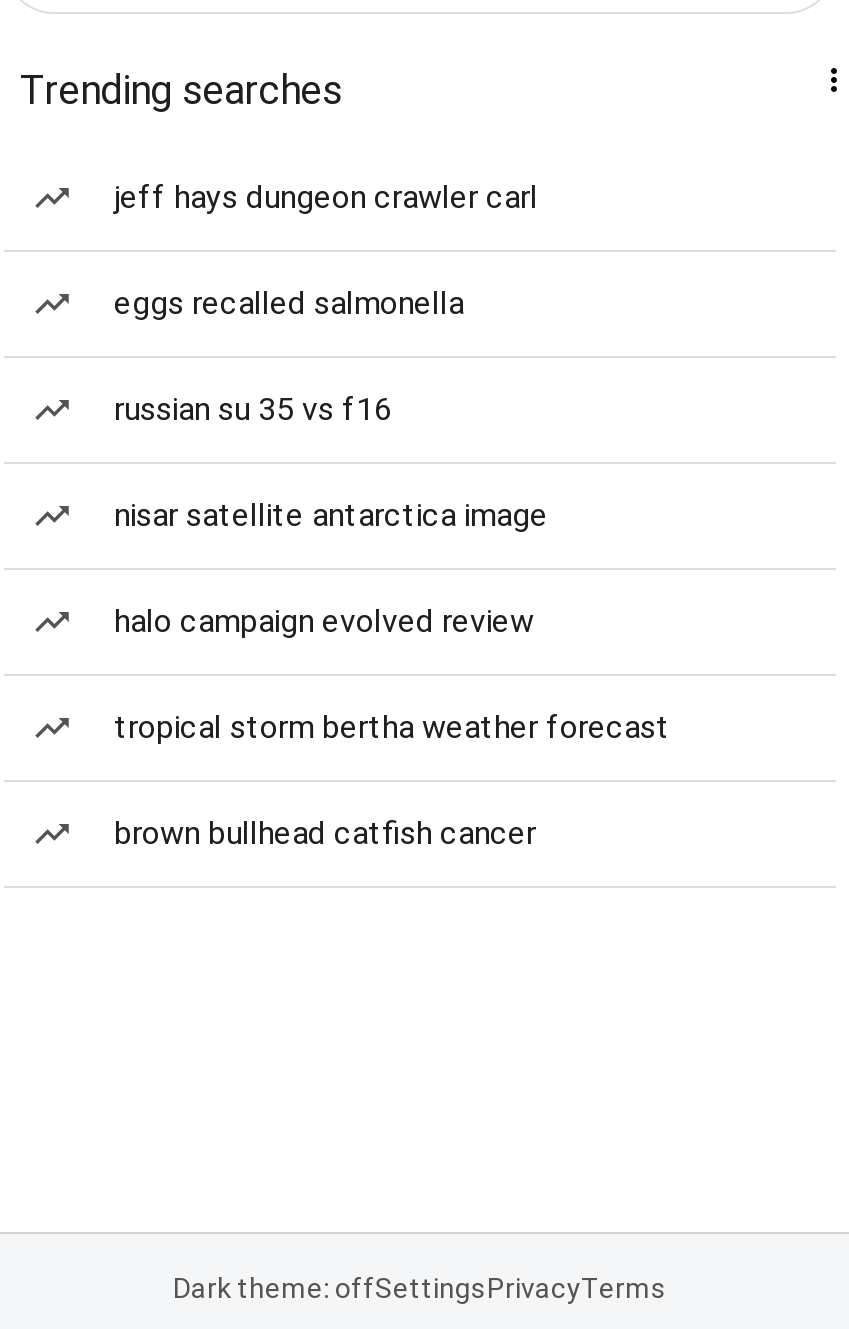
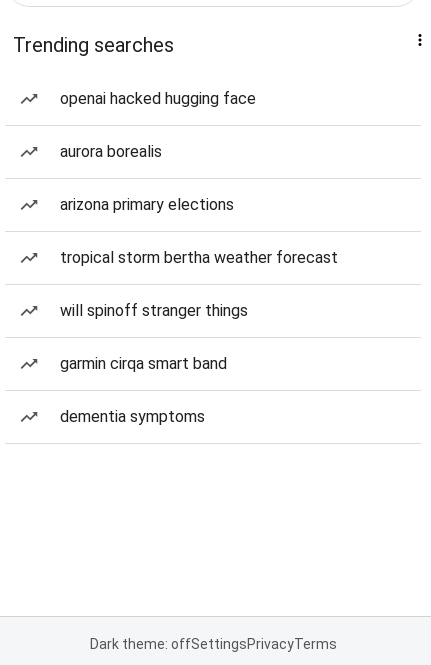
- jeff hays dungeon crawler carl
- eggs recalled salmonella
- russian su 35 vs f16
- nisar satellite antarctica image
- halo campaign evolved review
+ openai hacked hugging face
+ aurora borealis
+ arizona primary elections

moved up: tropical storm bertha weather forecast

- brown bullhead catfish cancer
+ will spinoff stranger things
+ garmin cirqa smart band
+ dementia symptoms
